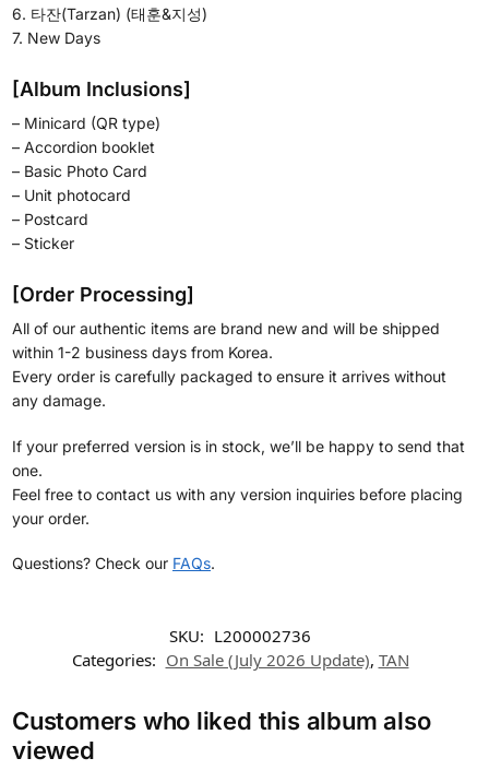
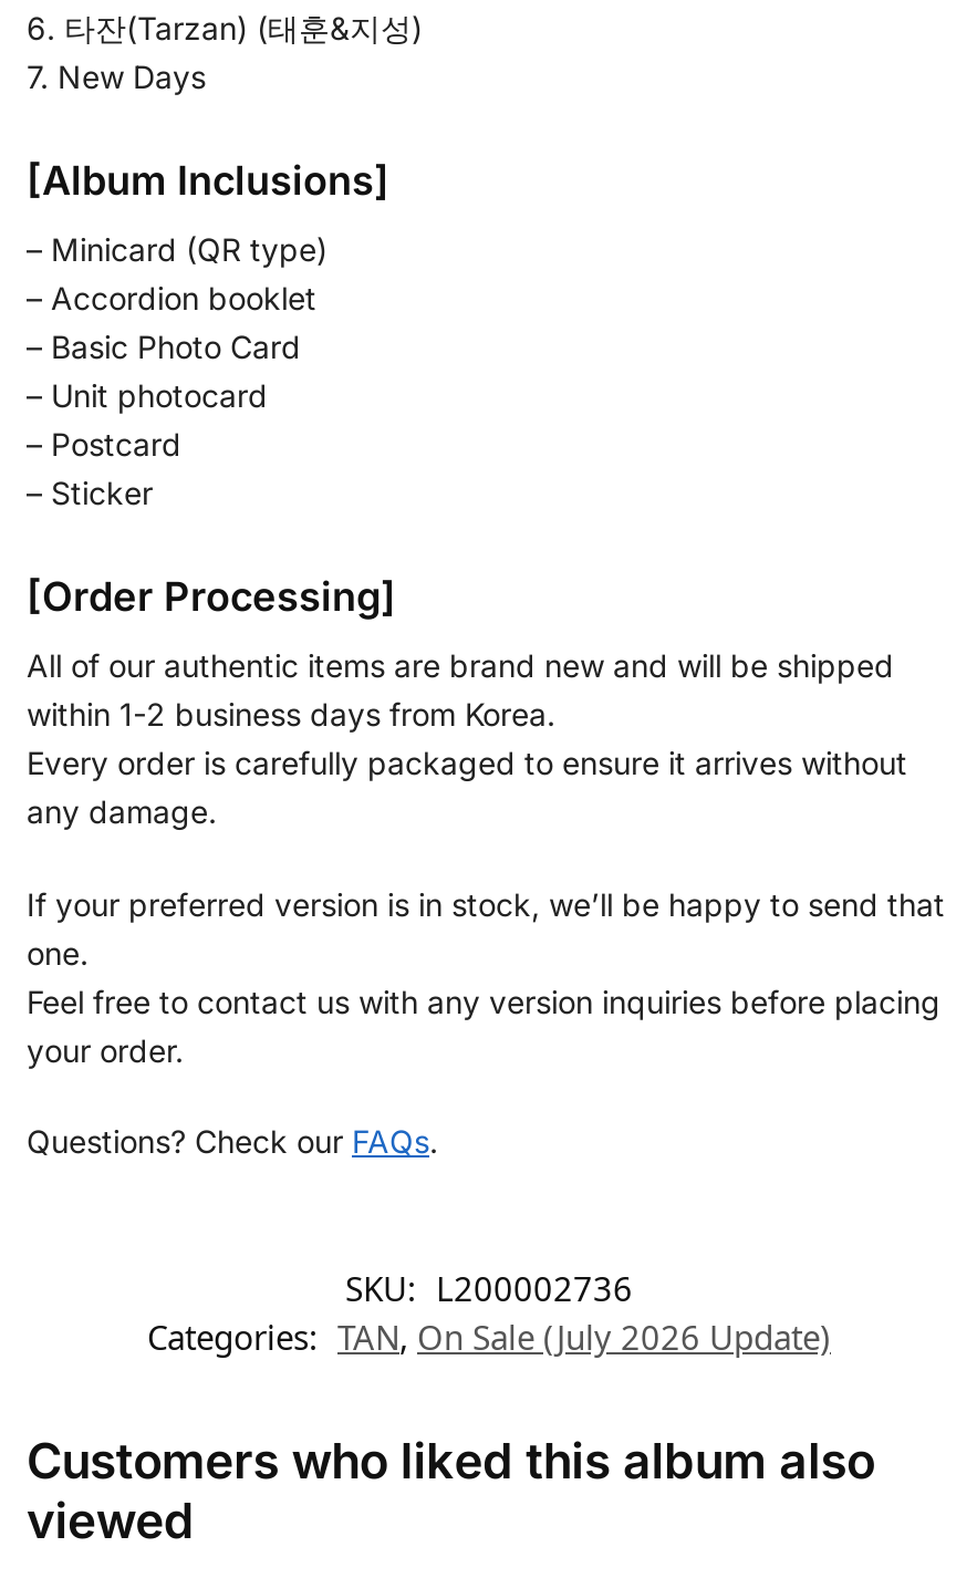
- Categories: On Sale (July 2026 Update), TAN
+ Categories: TAN, On Sale (July 2026 Update)
